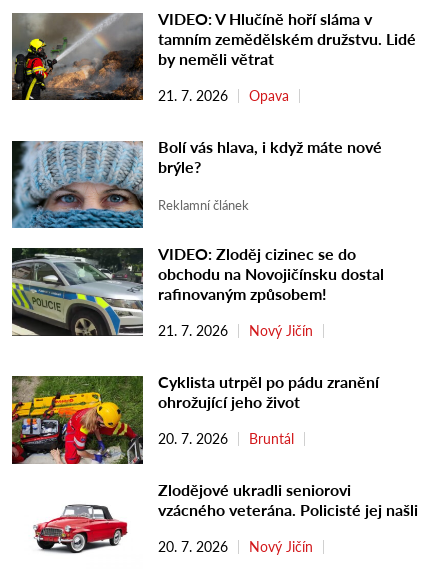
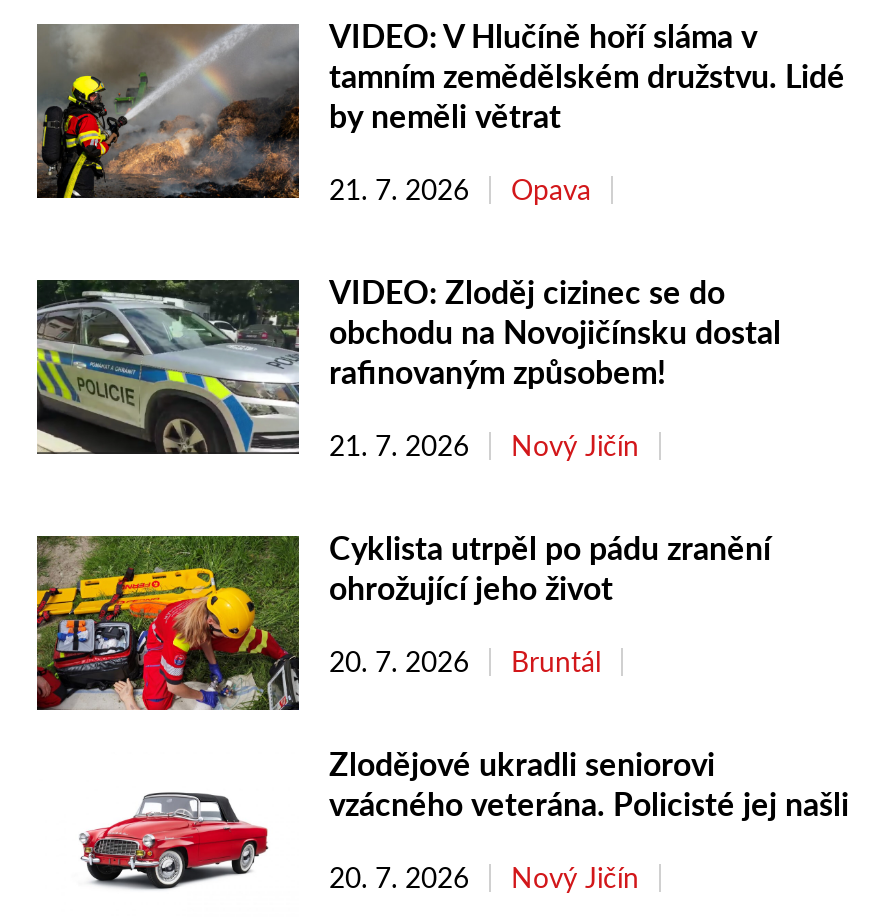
- [image]
- Bolí vás hlava, i když máte nové
- brýle?
- Reklamní článek
